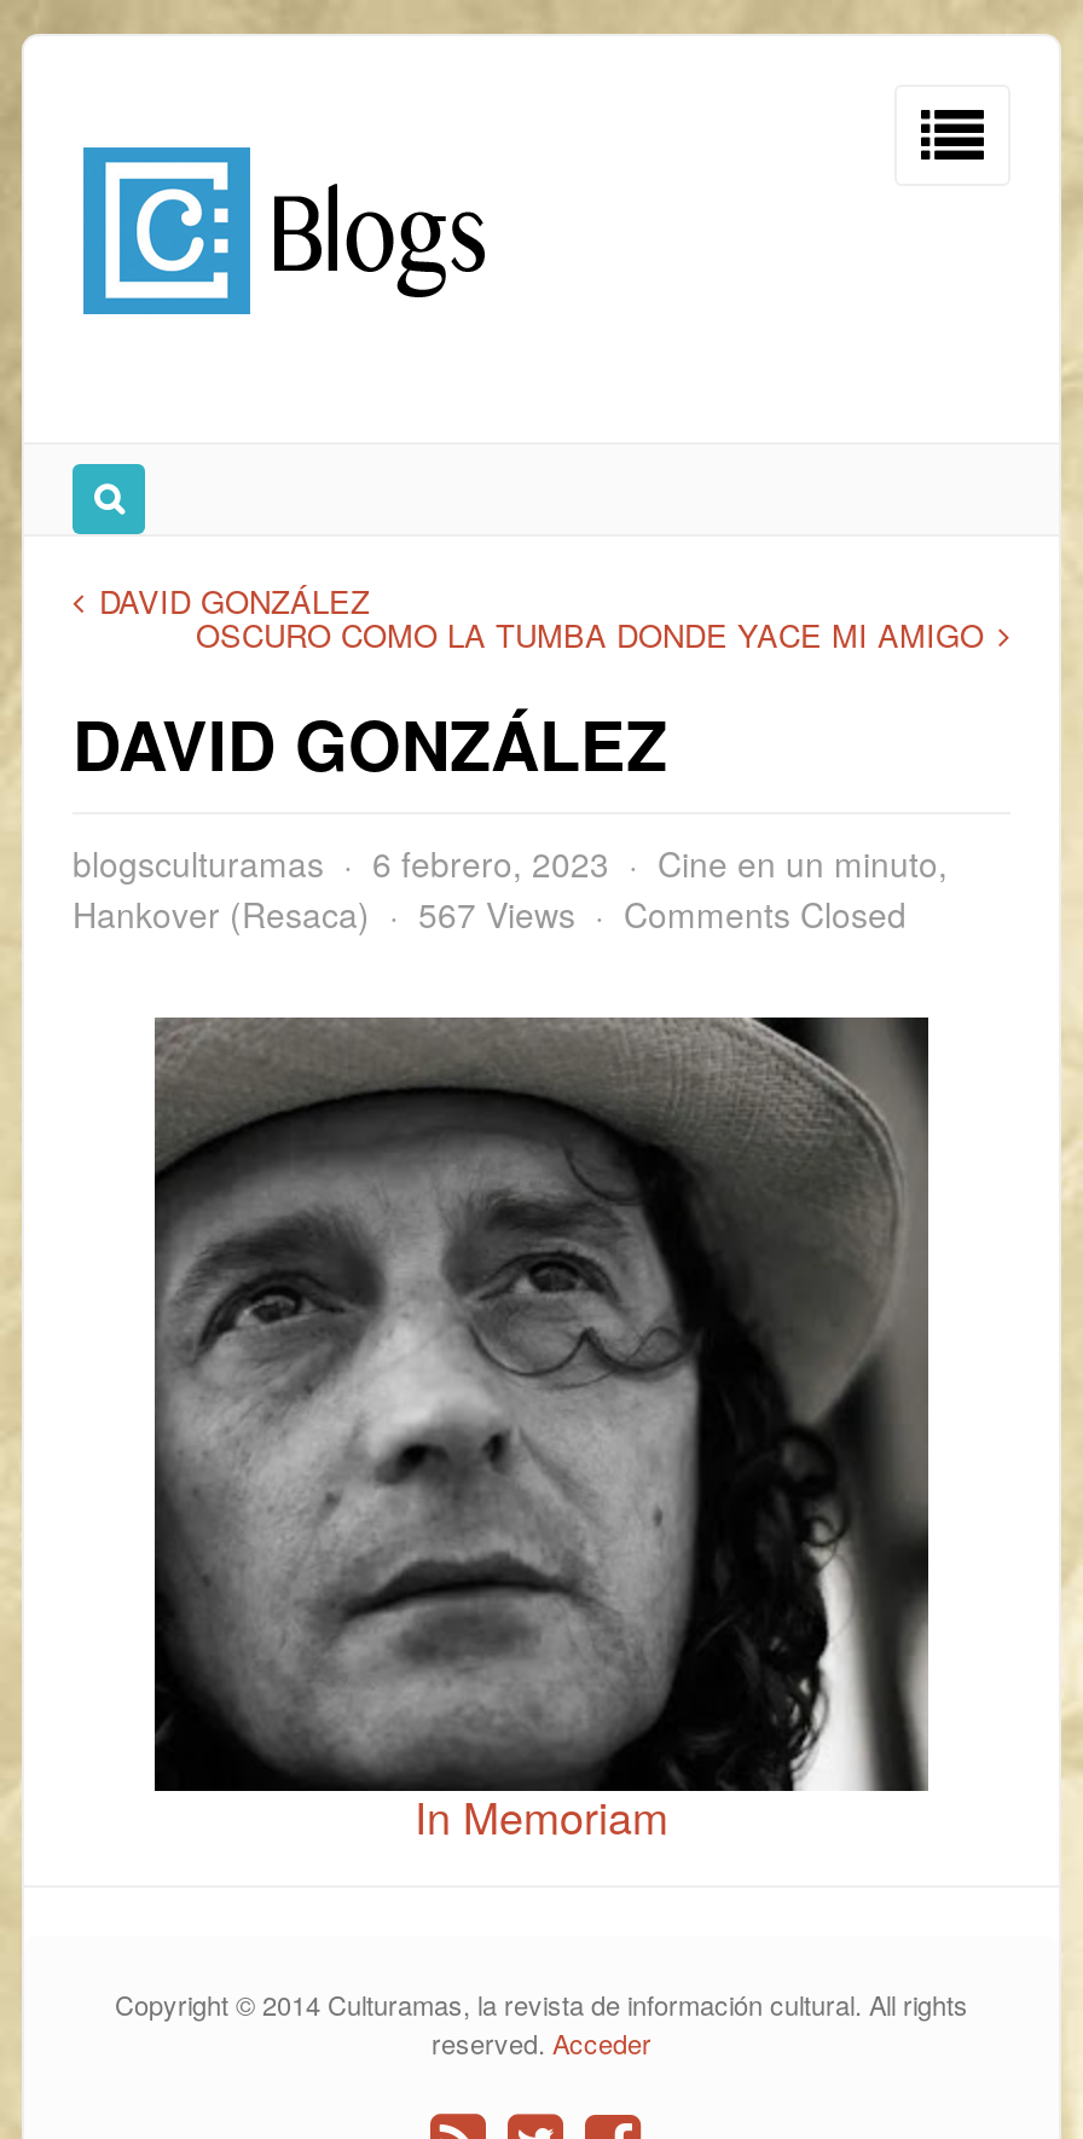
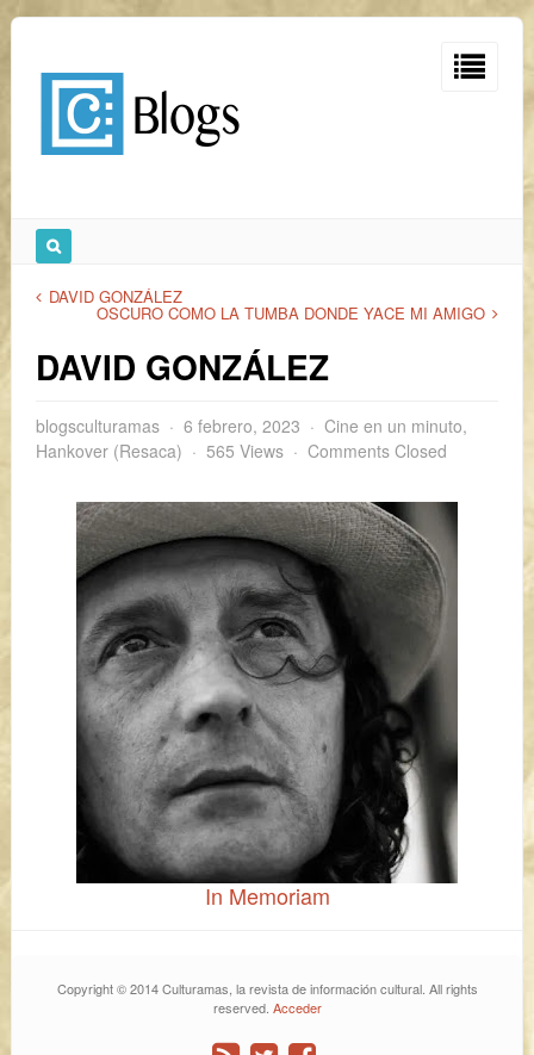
- Hankover (Resaca) 567 Views Comments Closed
+ Hankover (Resaca) 565 Views Comments Closed
